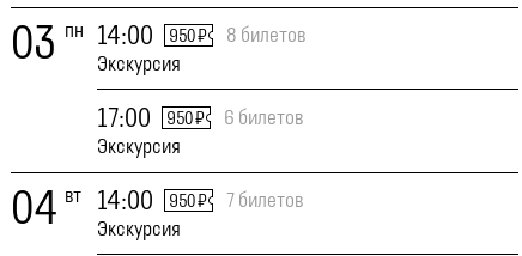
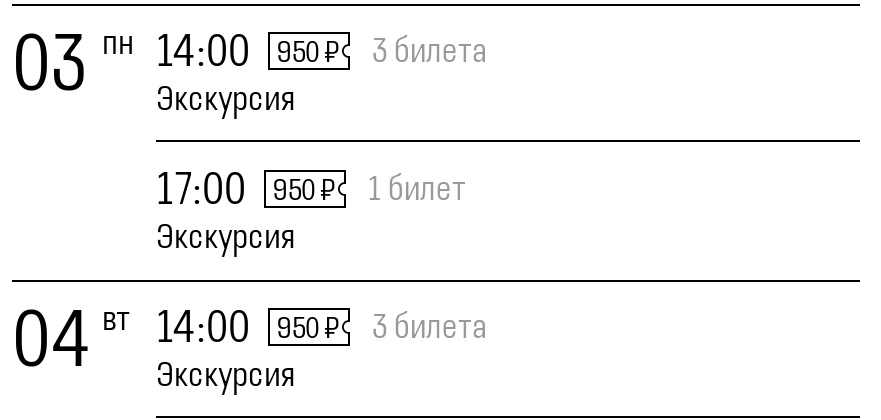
- 8 билетов
+ 3 билета

- 17:00 950 ₽ 6 билетов
+ 17:00 950 ₽ 1 билет

- 7 билетов
+ 3 билета
